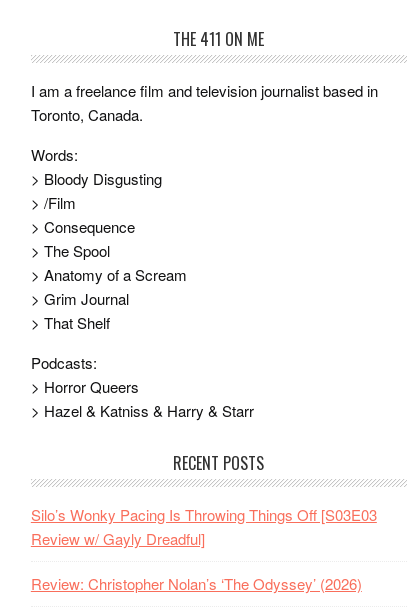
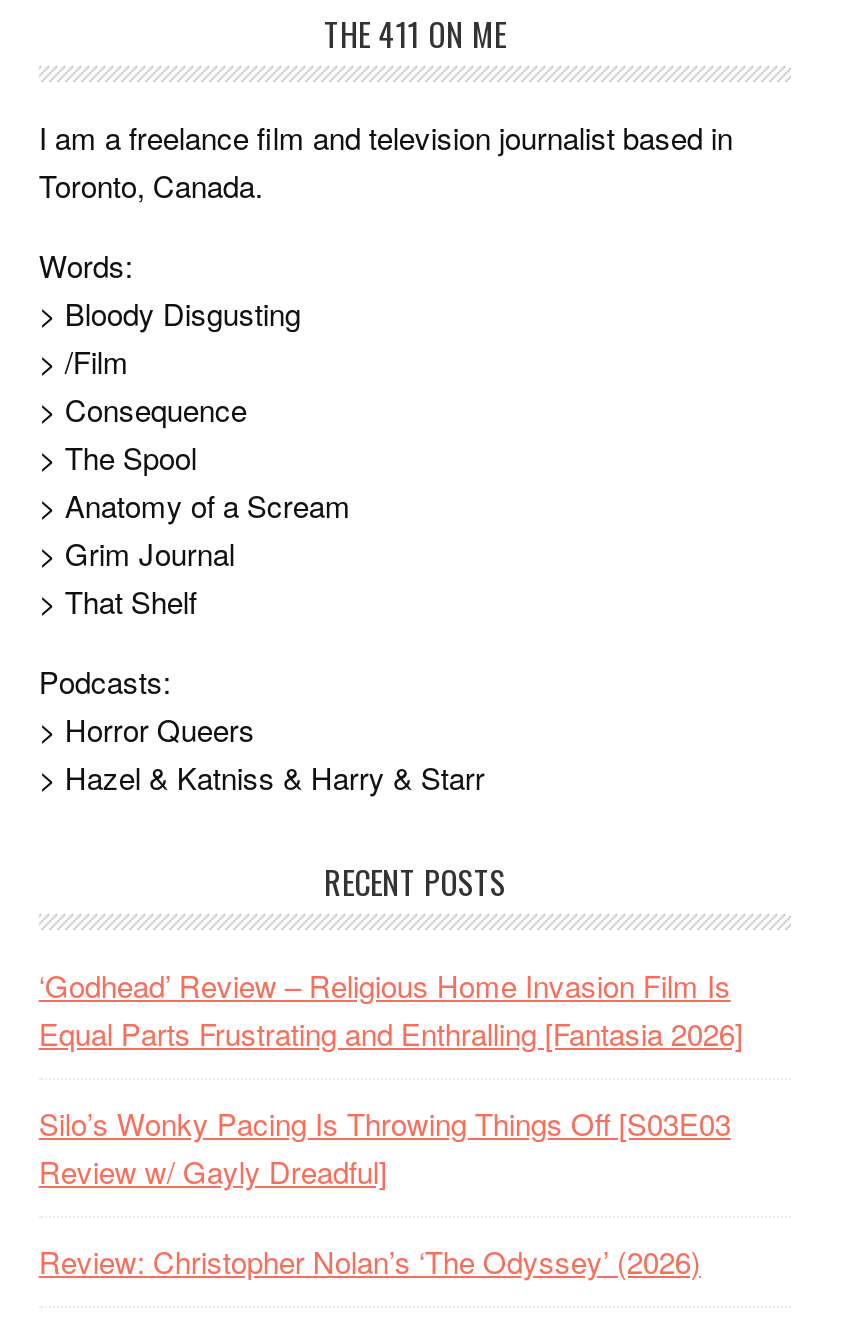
+ ‘Godhead’ Review – Religious Home Invasion Film Is
+ Equal Parts Frustrating and Enthralling [Fantasia 2026]
